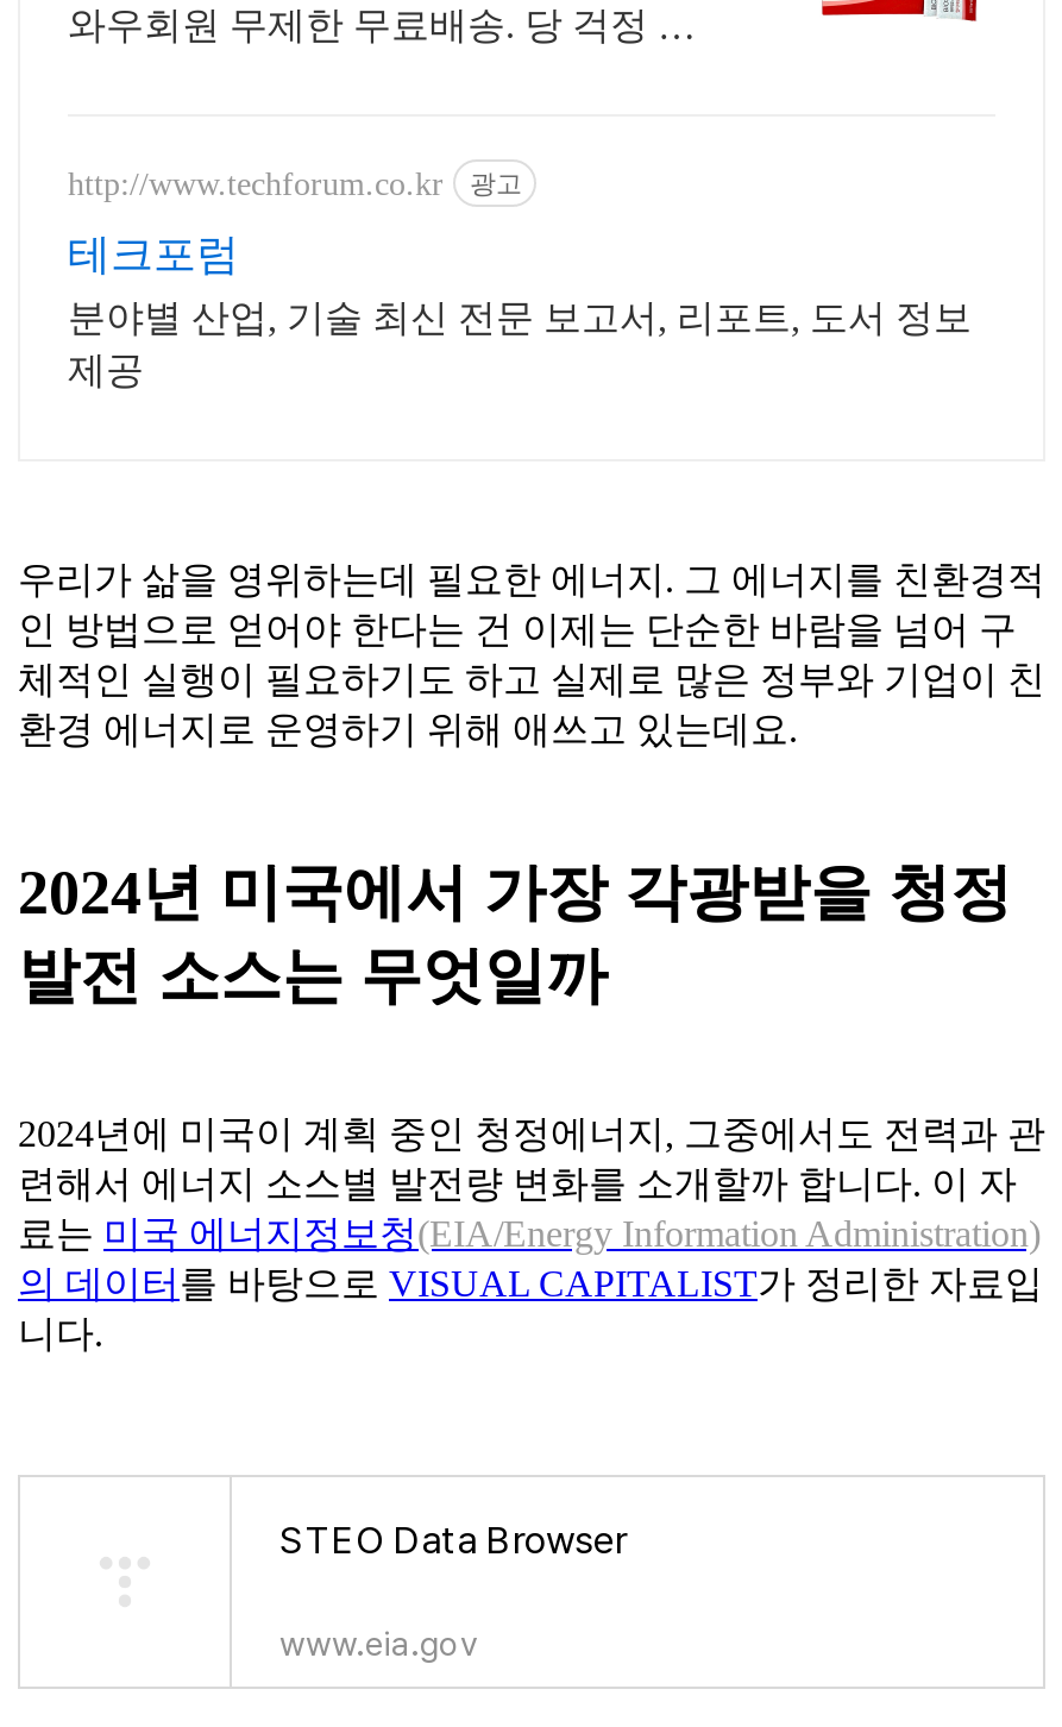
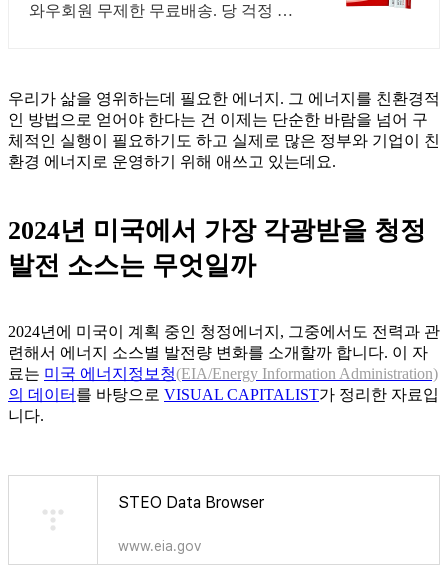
- http://www.techforum.co.kr
- 광고
- 테크포럼
- 분야별 산업, 기술 최신 전문 보고서, 리포트, 도서 정보
- 제공
